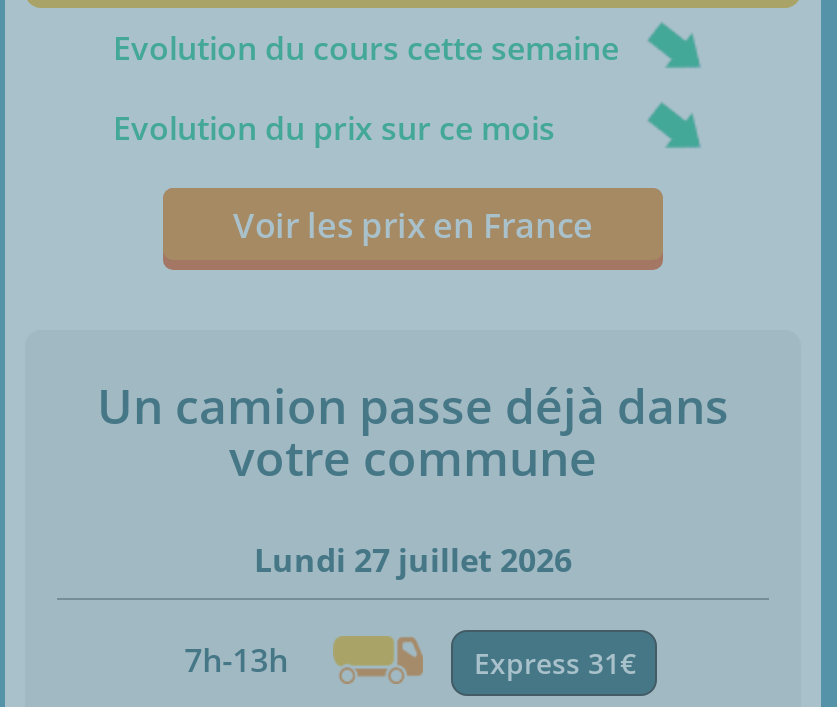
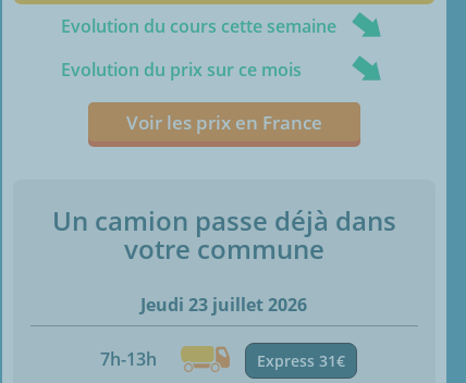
- Lundi 27 juillet 2026
+ Jeudi 23 juillet 2026
